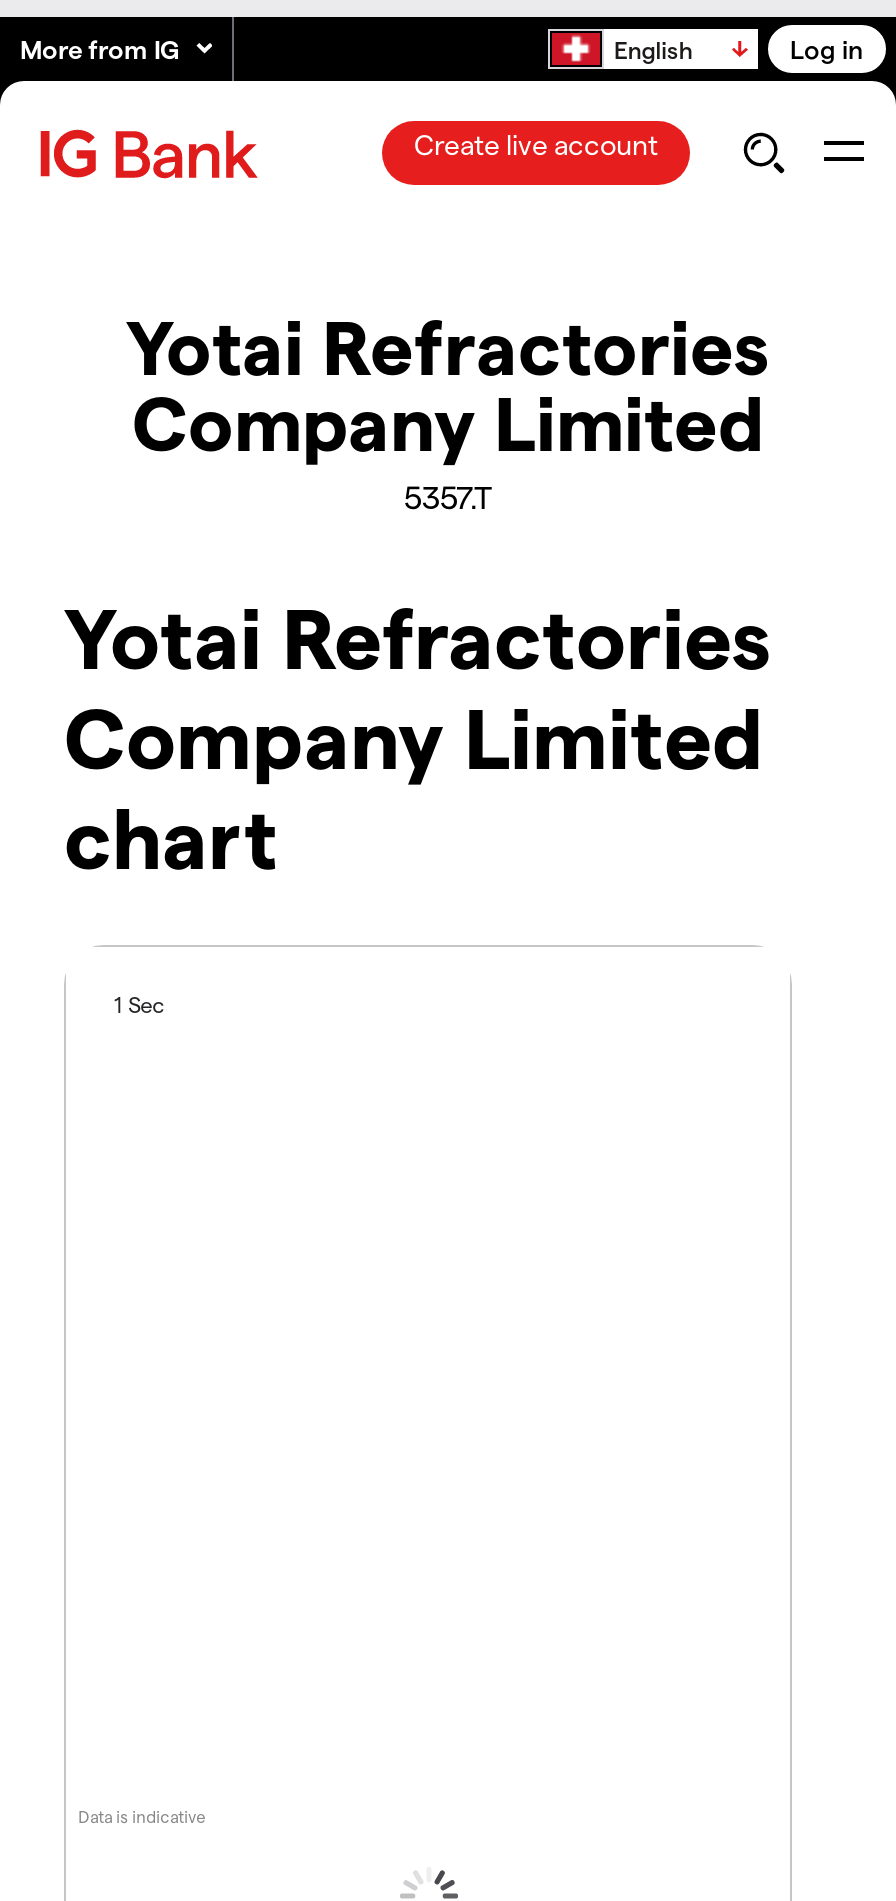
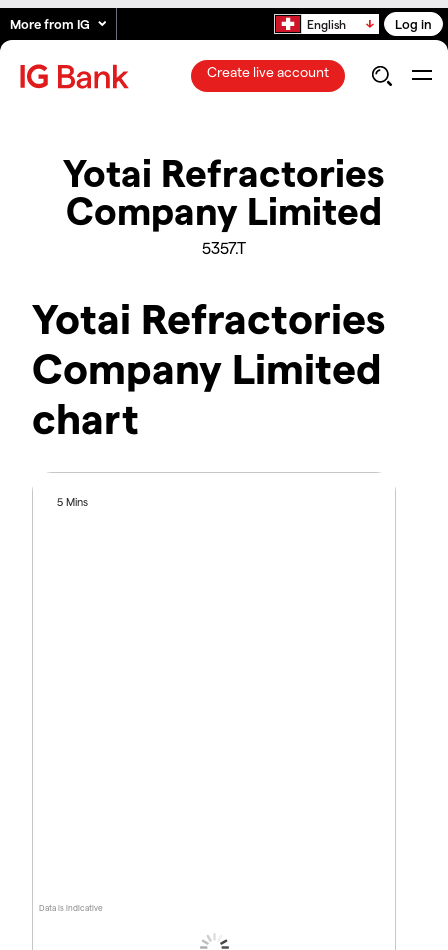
- 1 Sec
+ 5 Mins
